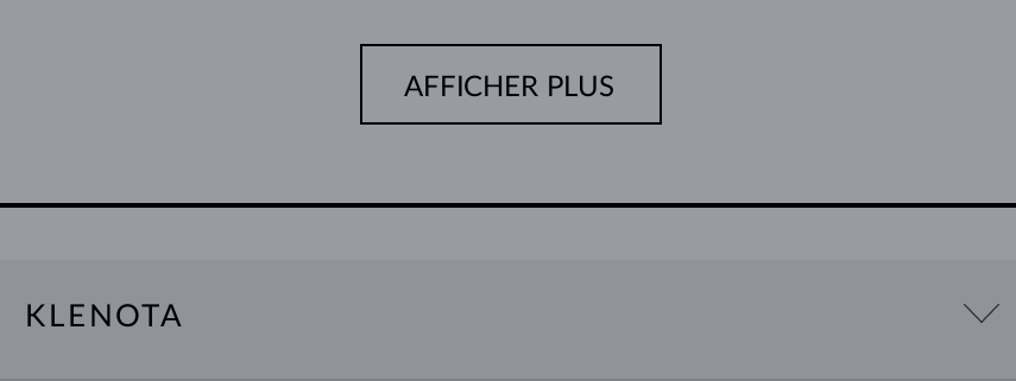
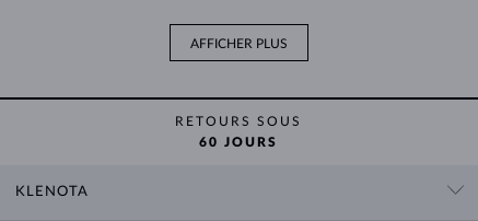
+ RETOURS SOUS
+ 60 JOURS
